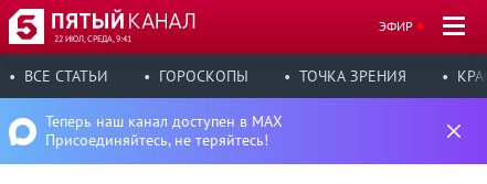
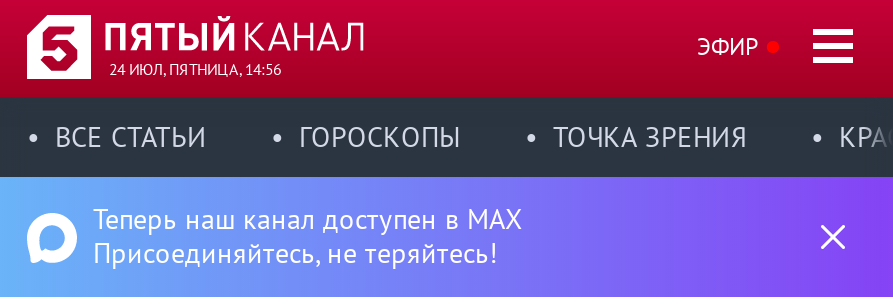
- 22 ИЮЛ, СРЕДА, 9:41
+ 24 ИЮЛ, ПЯТНИЦА, 14:56
